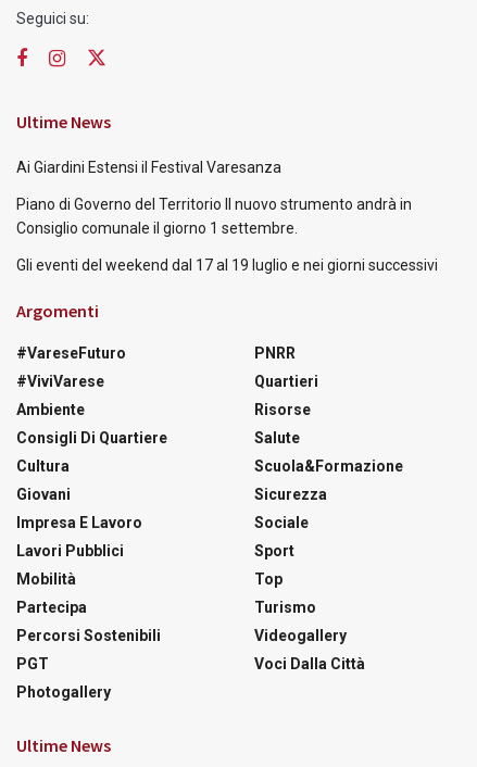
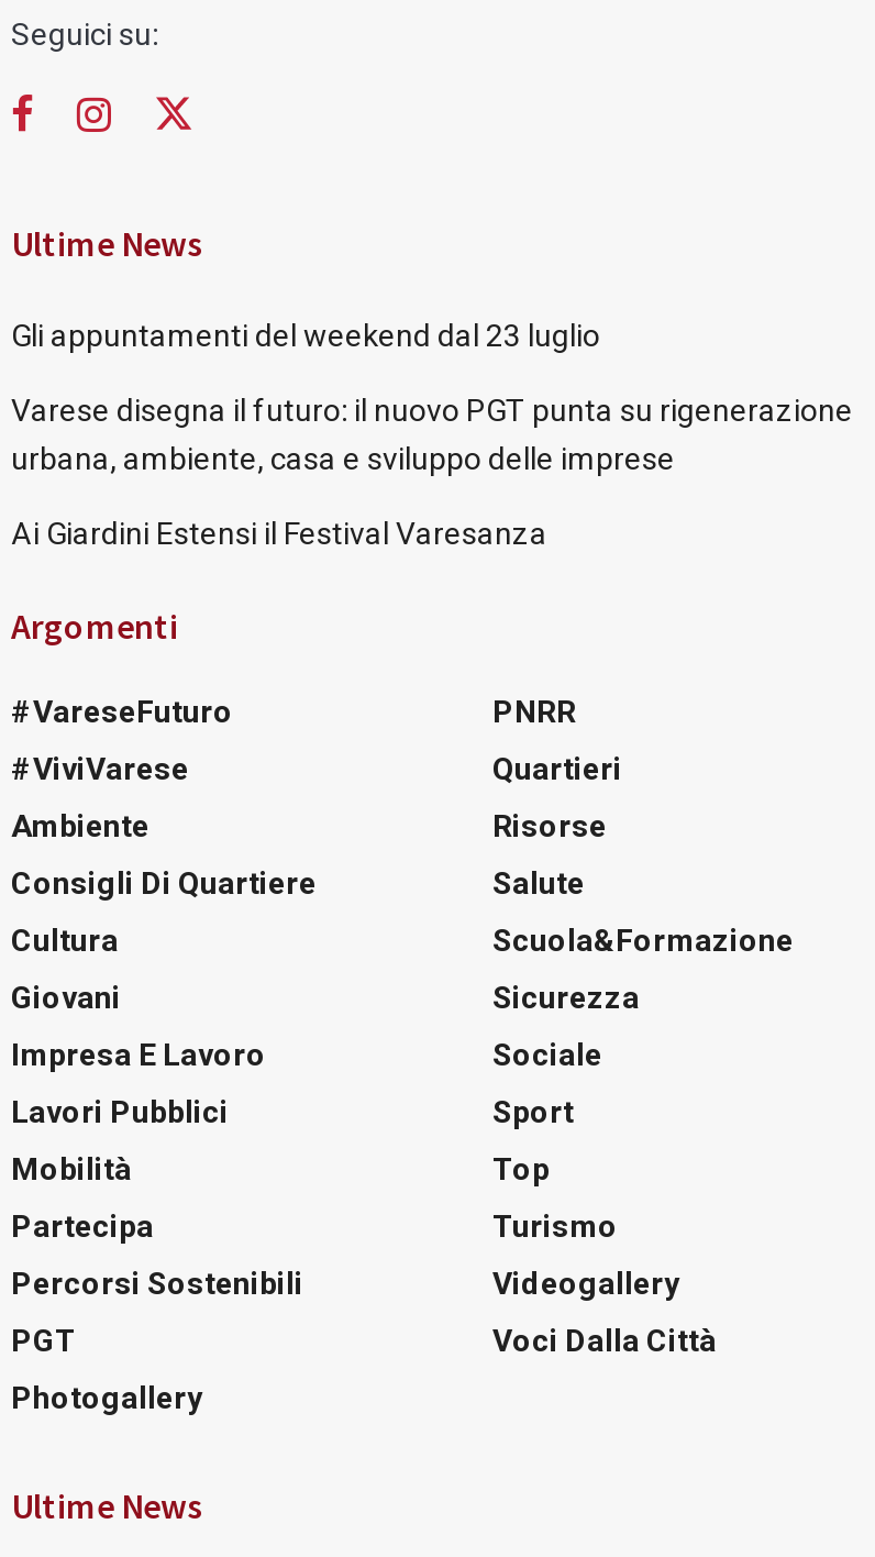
+ Gli appuntamenti del weekend dal 23 luglio
+ Varese disegna il futuro: il nuovo PGT punta su rigenerazione
+ urbana, ambiente, casa e sviluppo delle imprese

moved down: Ai Giardini Estensi il Festival Varesanza

- Piano di Governo del Territorio Il nuovo strumento andrà in
- Consiglio comunale il giorno 1 settembre.
- Gli eventi del weekend dal 17 al 19 luglio e nei giorni successivi
